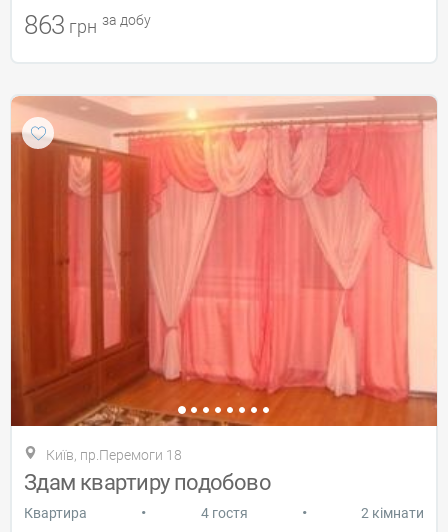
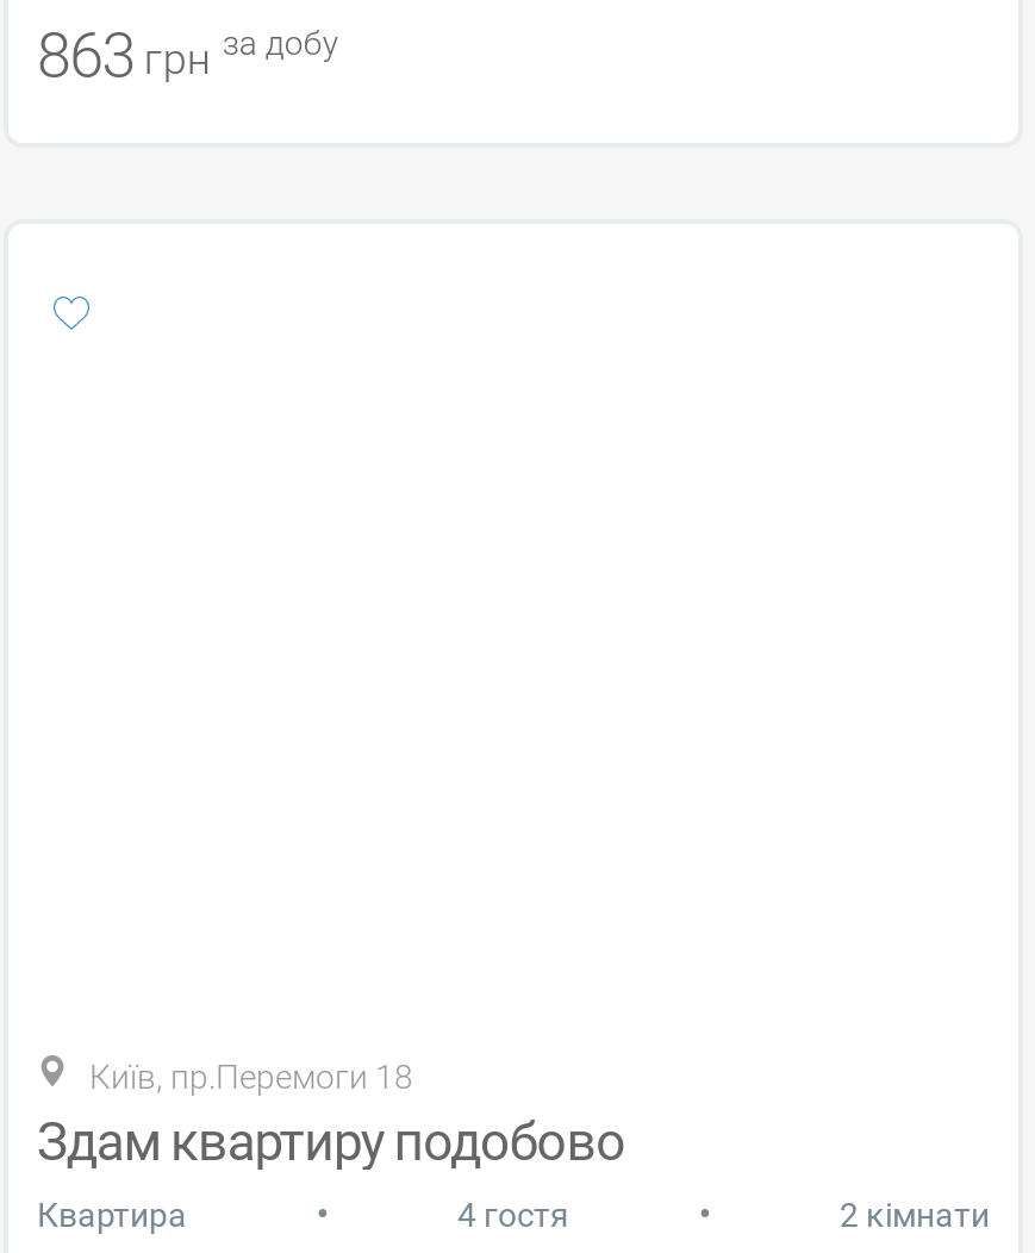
- [image]
